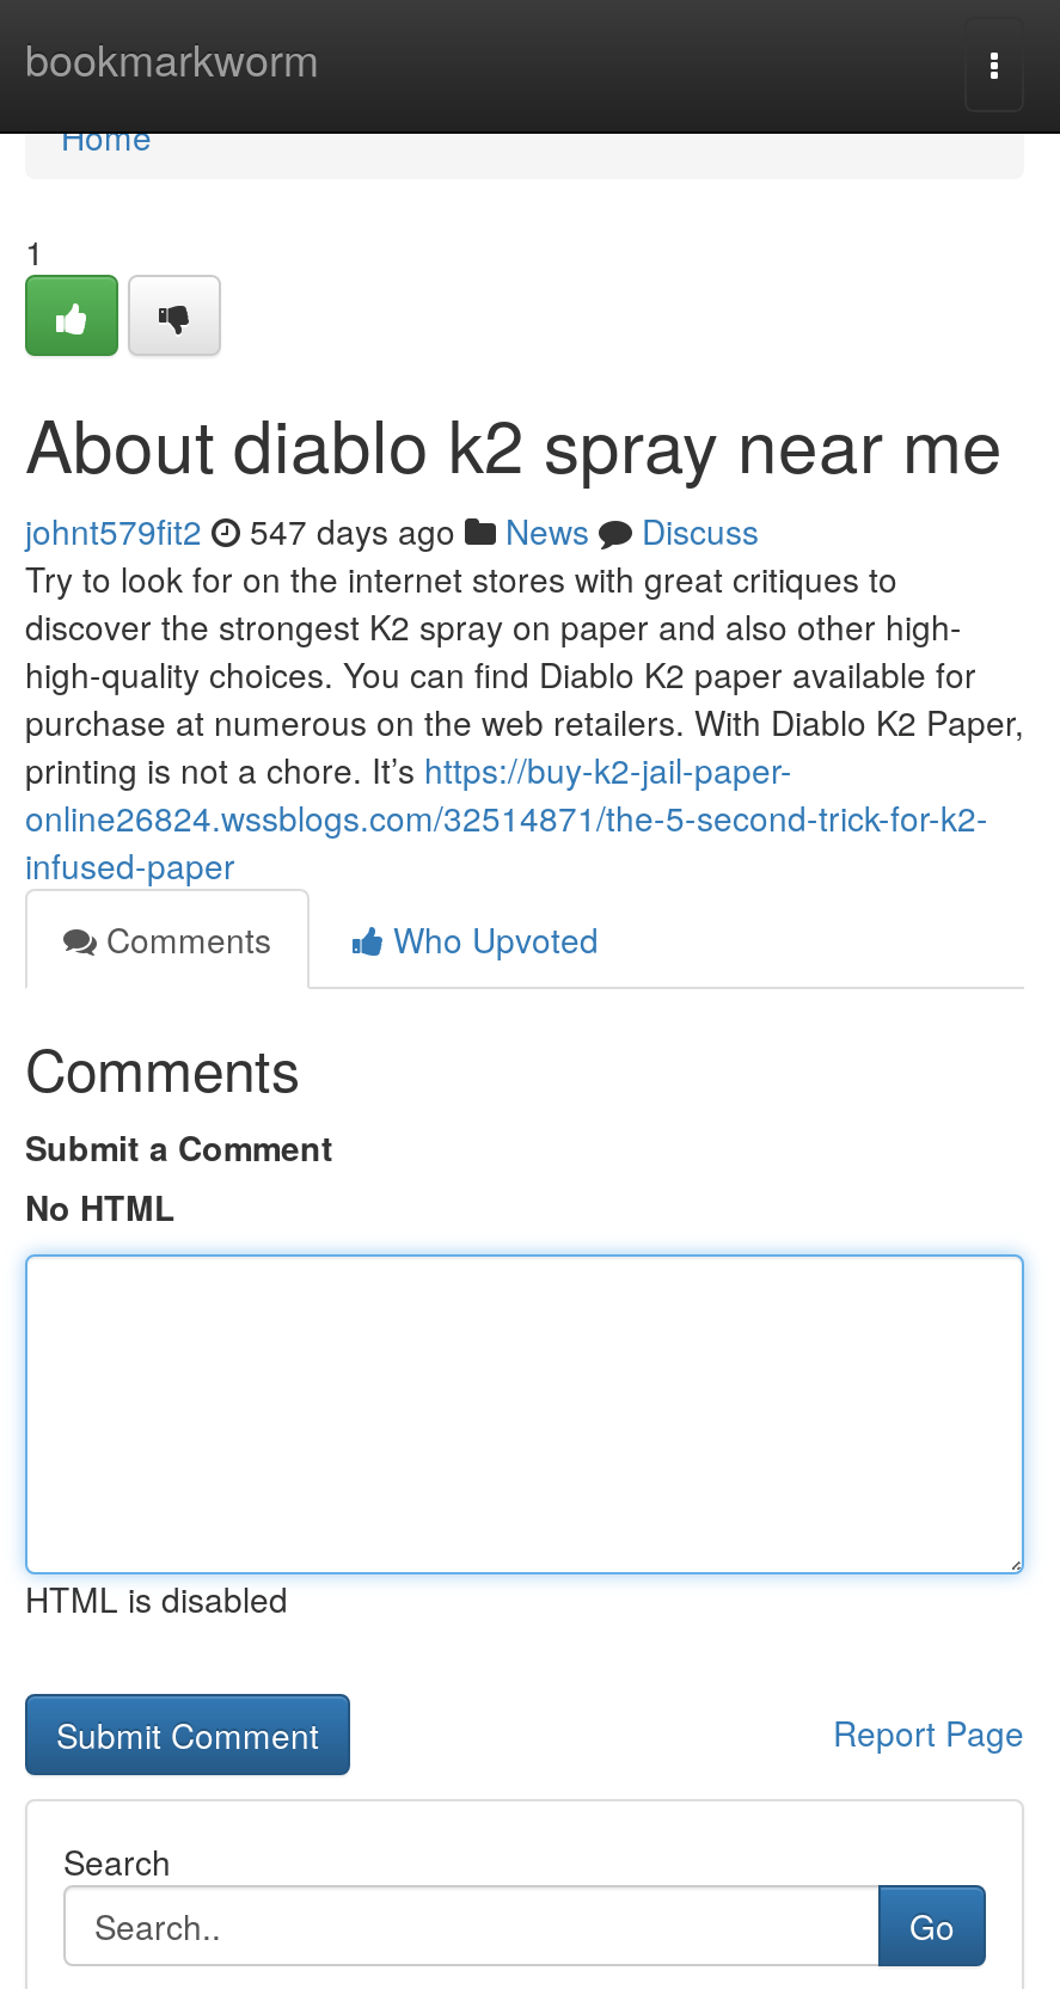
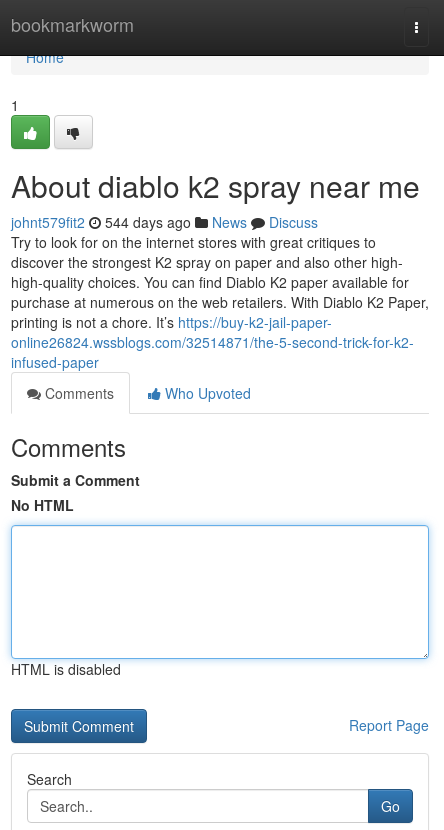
- johnt579fit2 547 days ago News Discuss
+ johnt579fit2 544 days ago News Discuss
